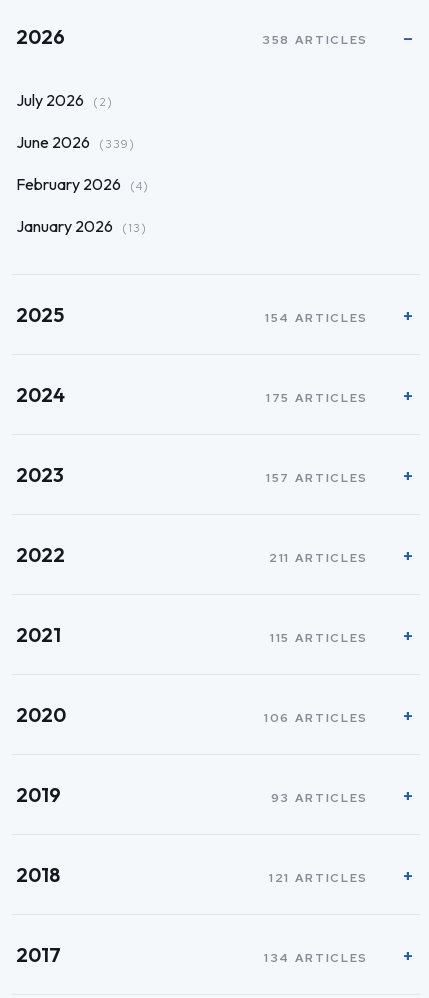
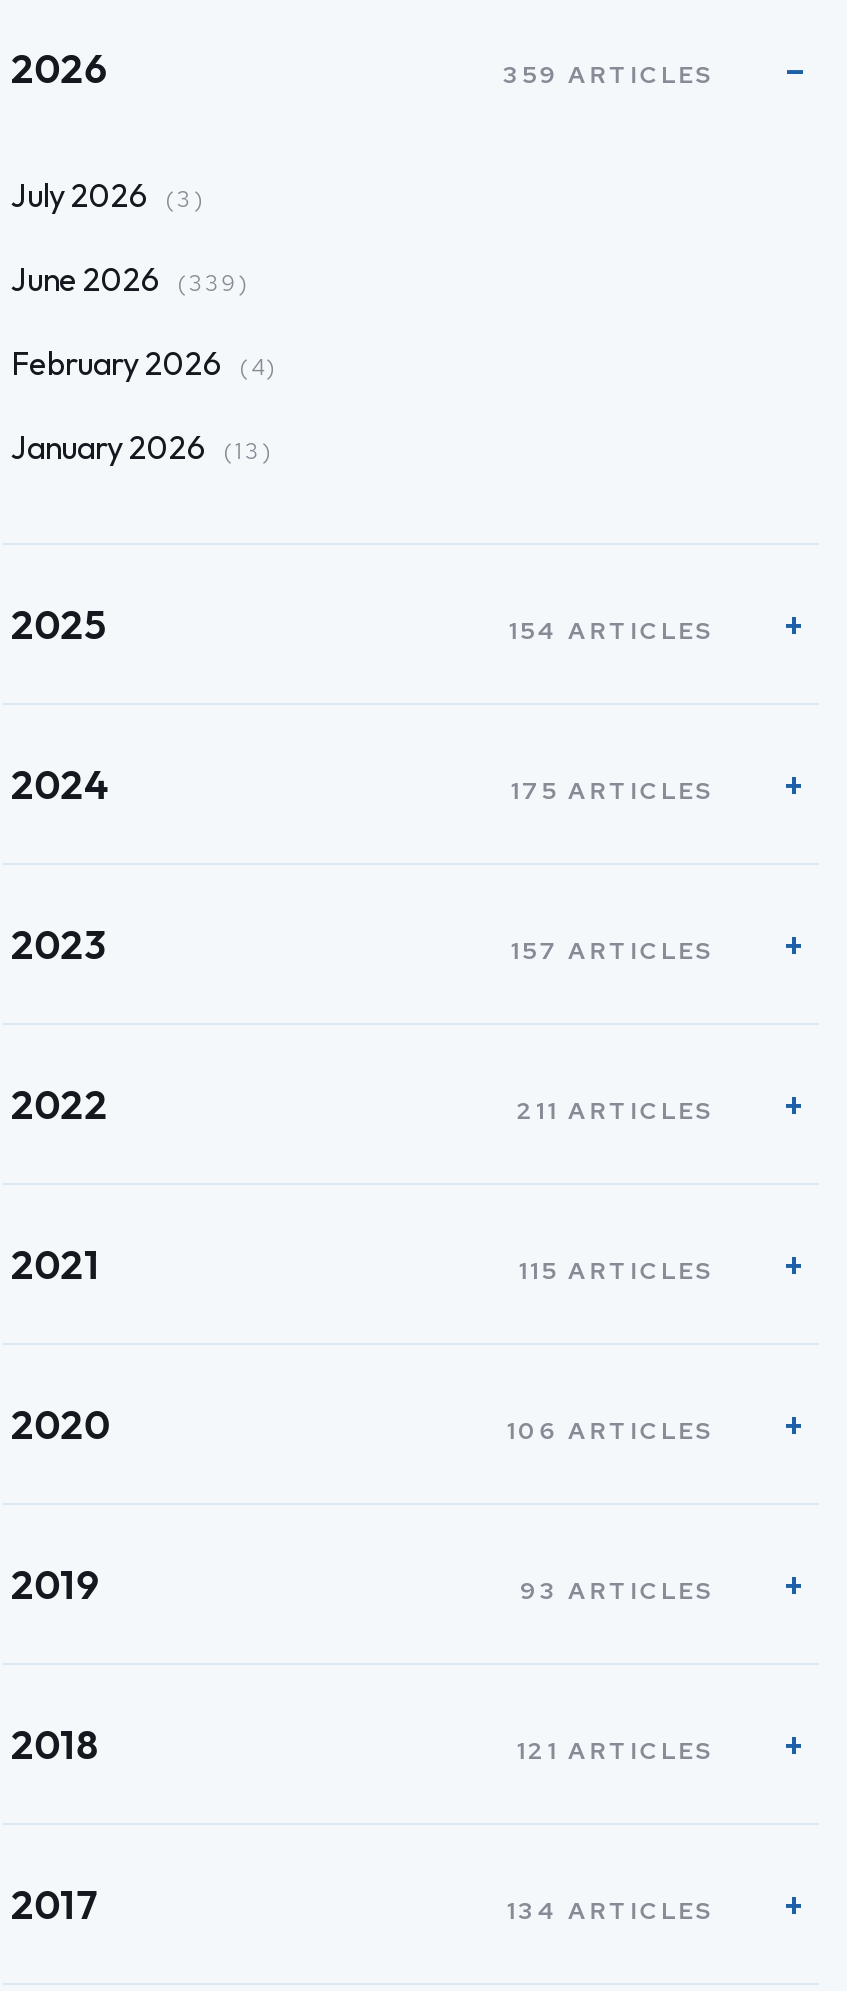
- 358 ARTICLES
+ 359 ARTICLES

- July 2026 (2)
+ July 2026 (3)
